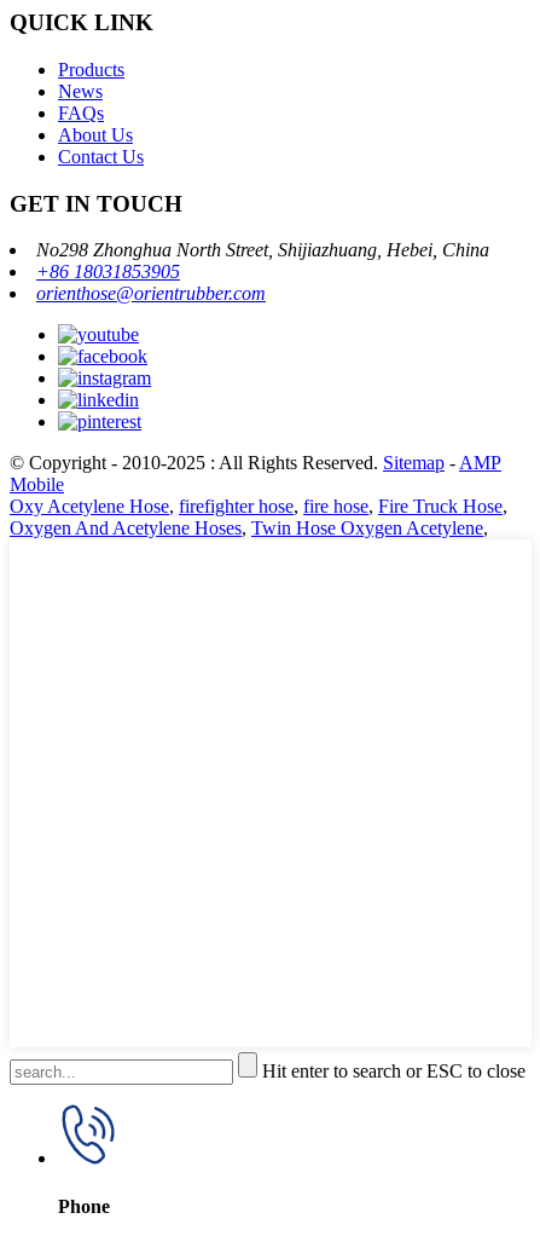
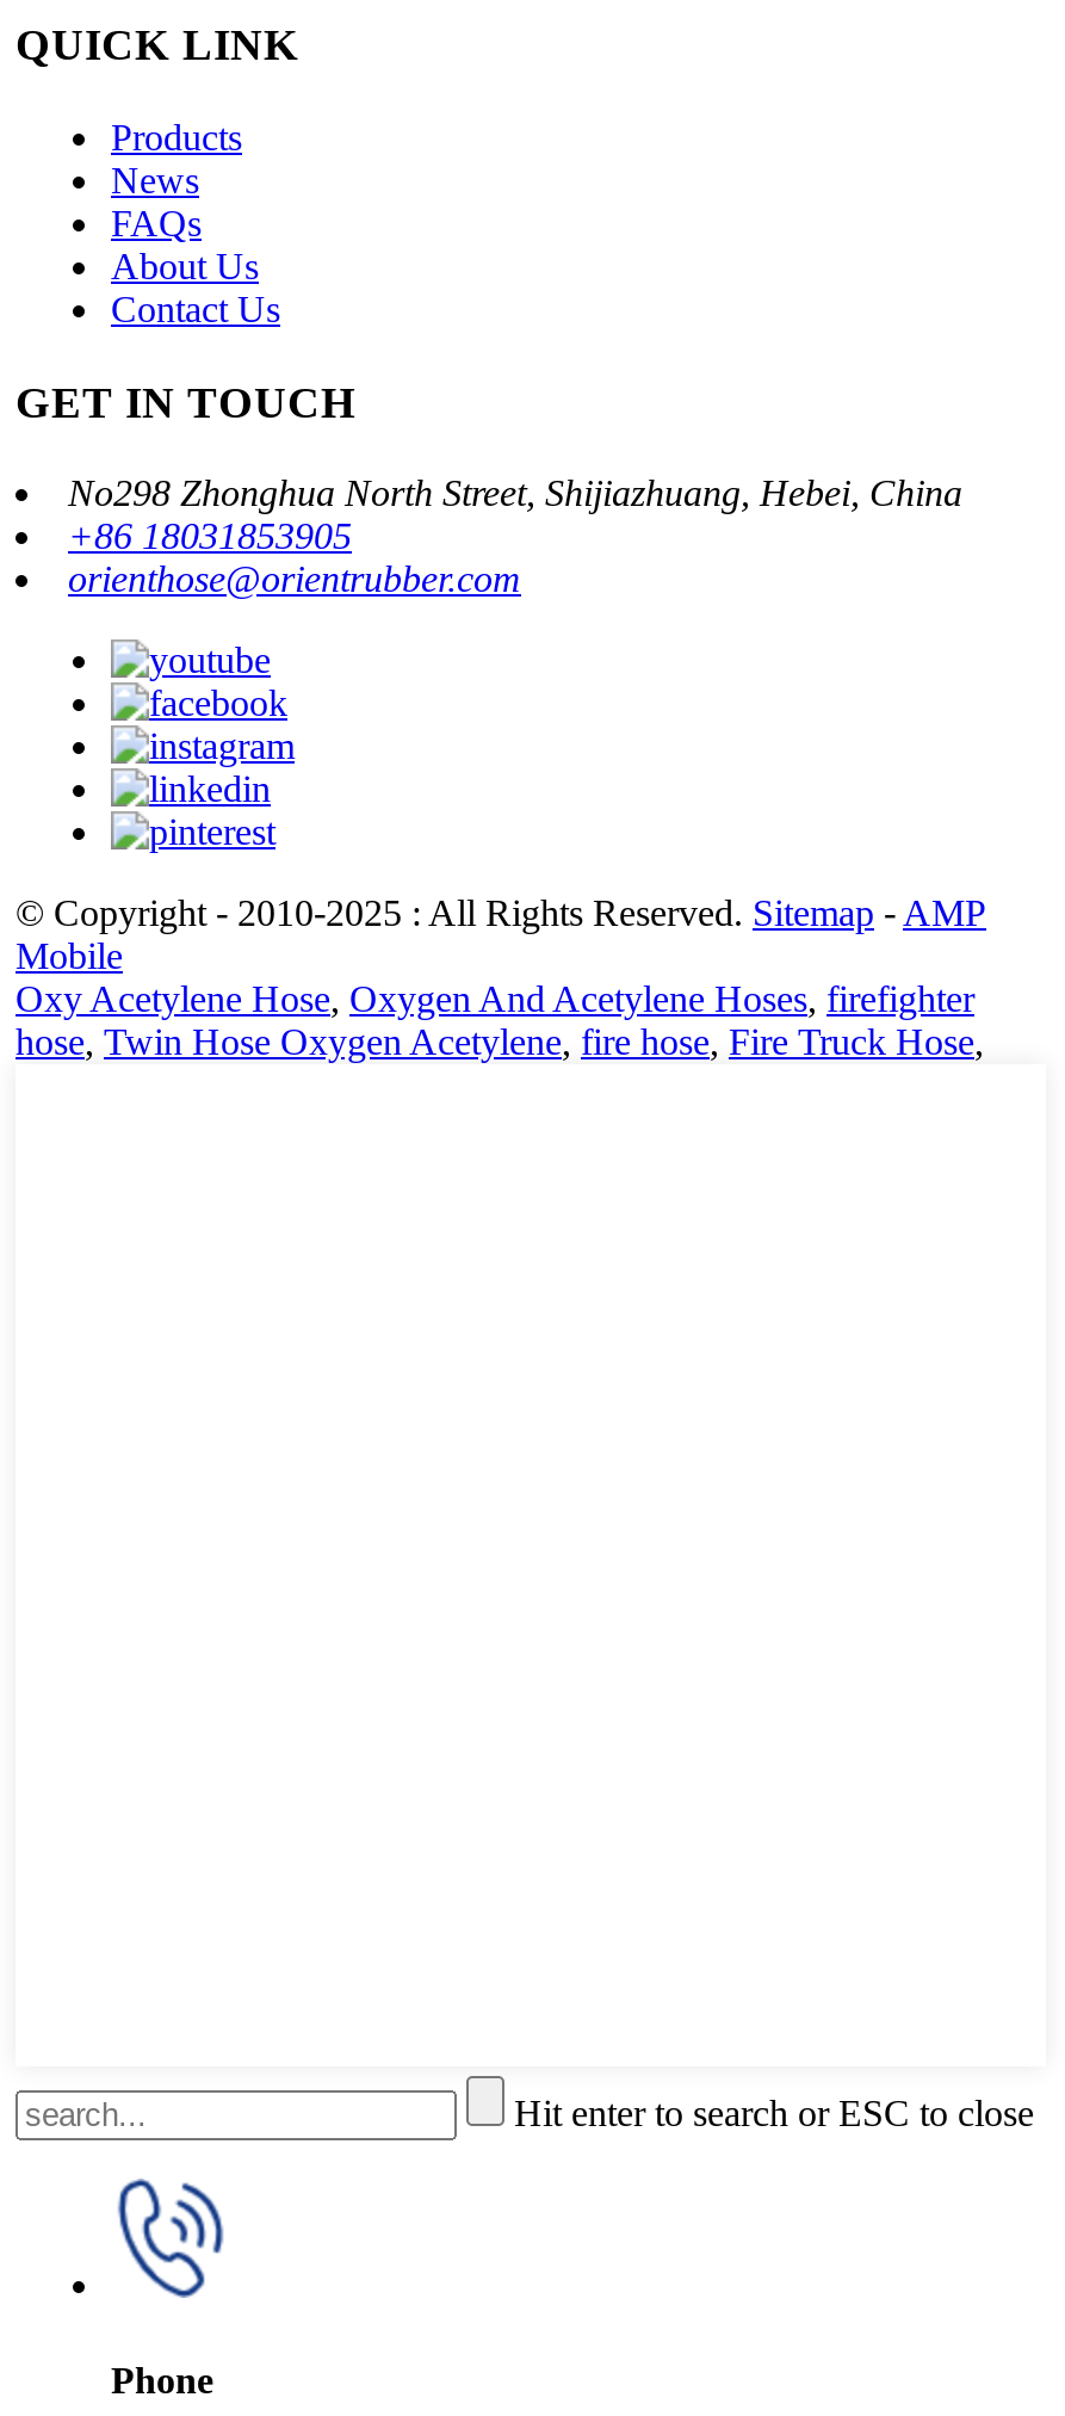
- Oxy Acetylene Hose, firefighter hose, fire hose, Fire Truck Hose,
- Oxygen And Acetylene Hoses, Twin Hose Oxygen Acetylene,
+ Oxy Acetylene Hose, Oxygen And Acetylene Hoses, firefighter
+ hose, Twin Hose Oxygen Acetylene, fire hose, Fire Truck Hose,
